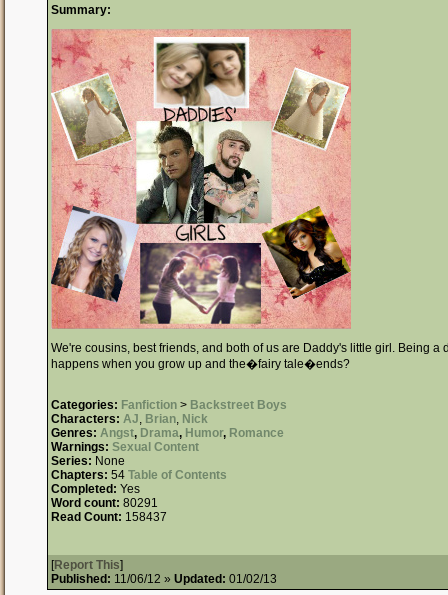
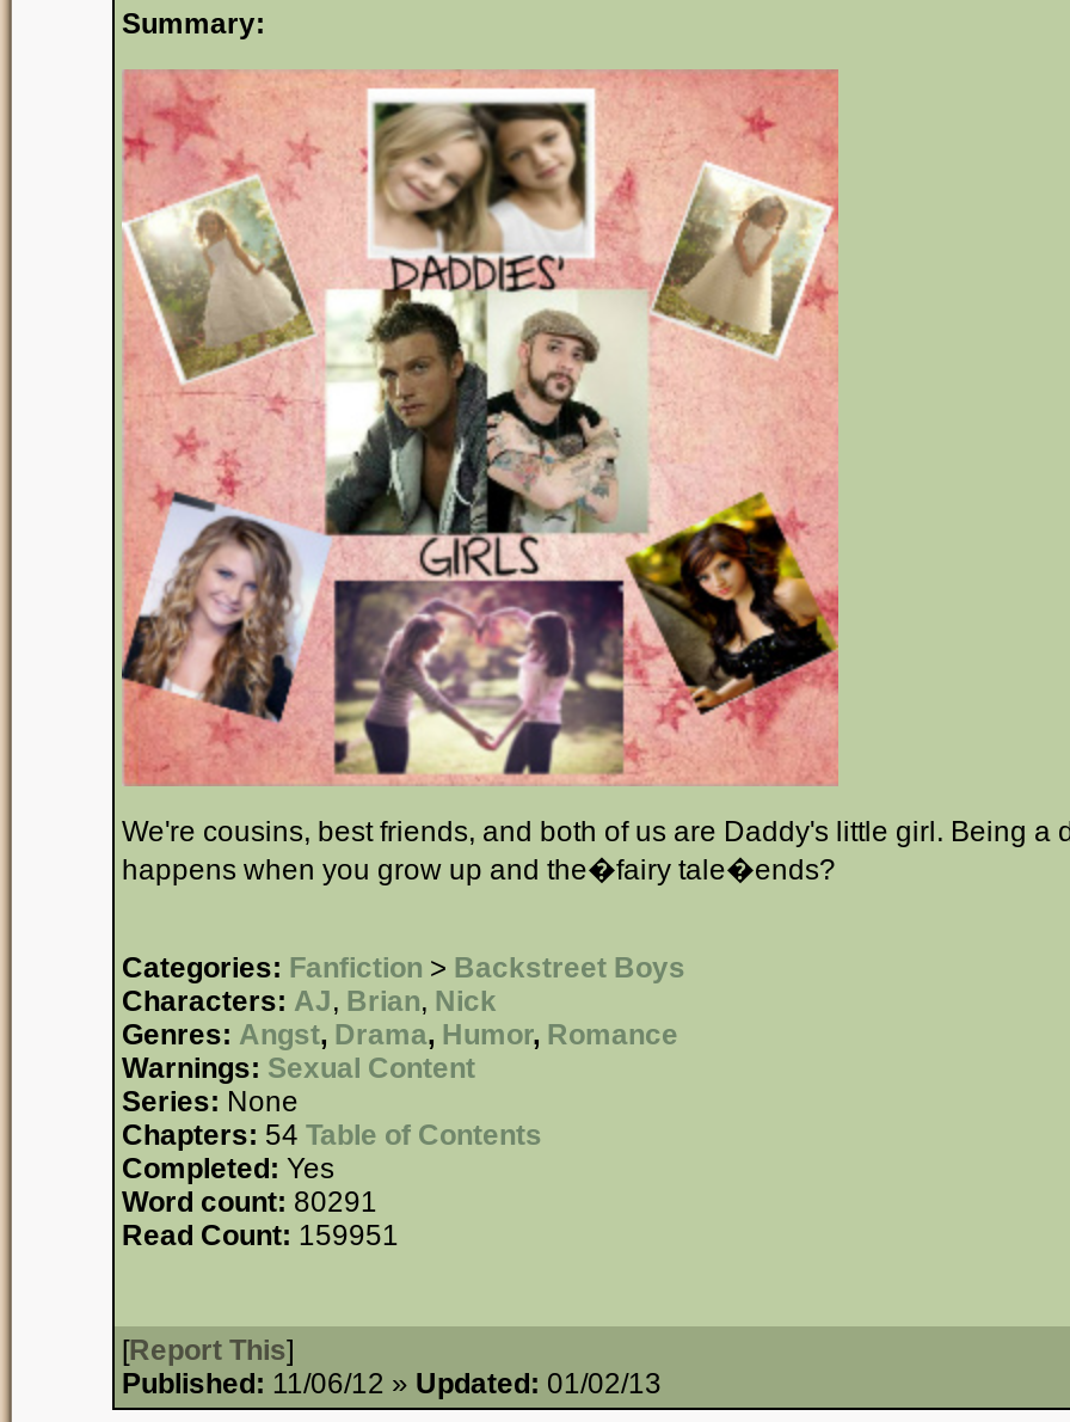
- Read Count: 158437
+ Read Count: 159951
